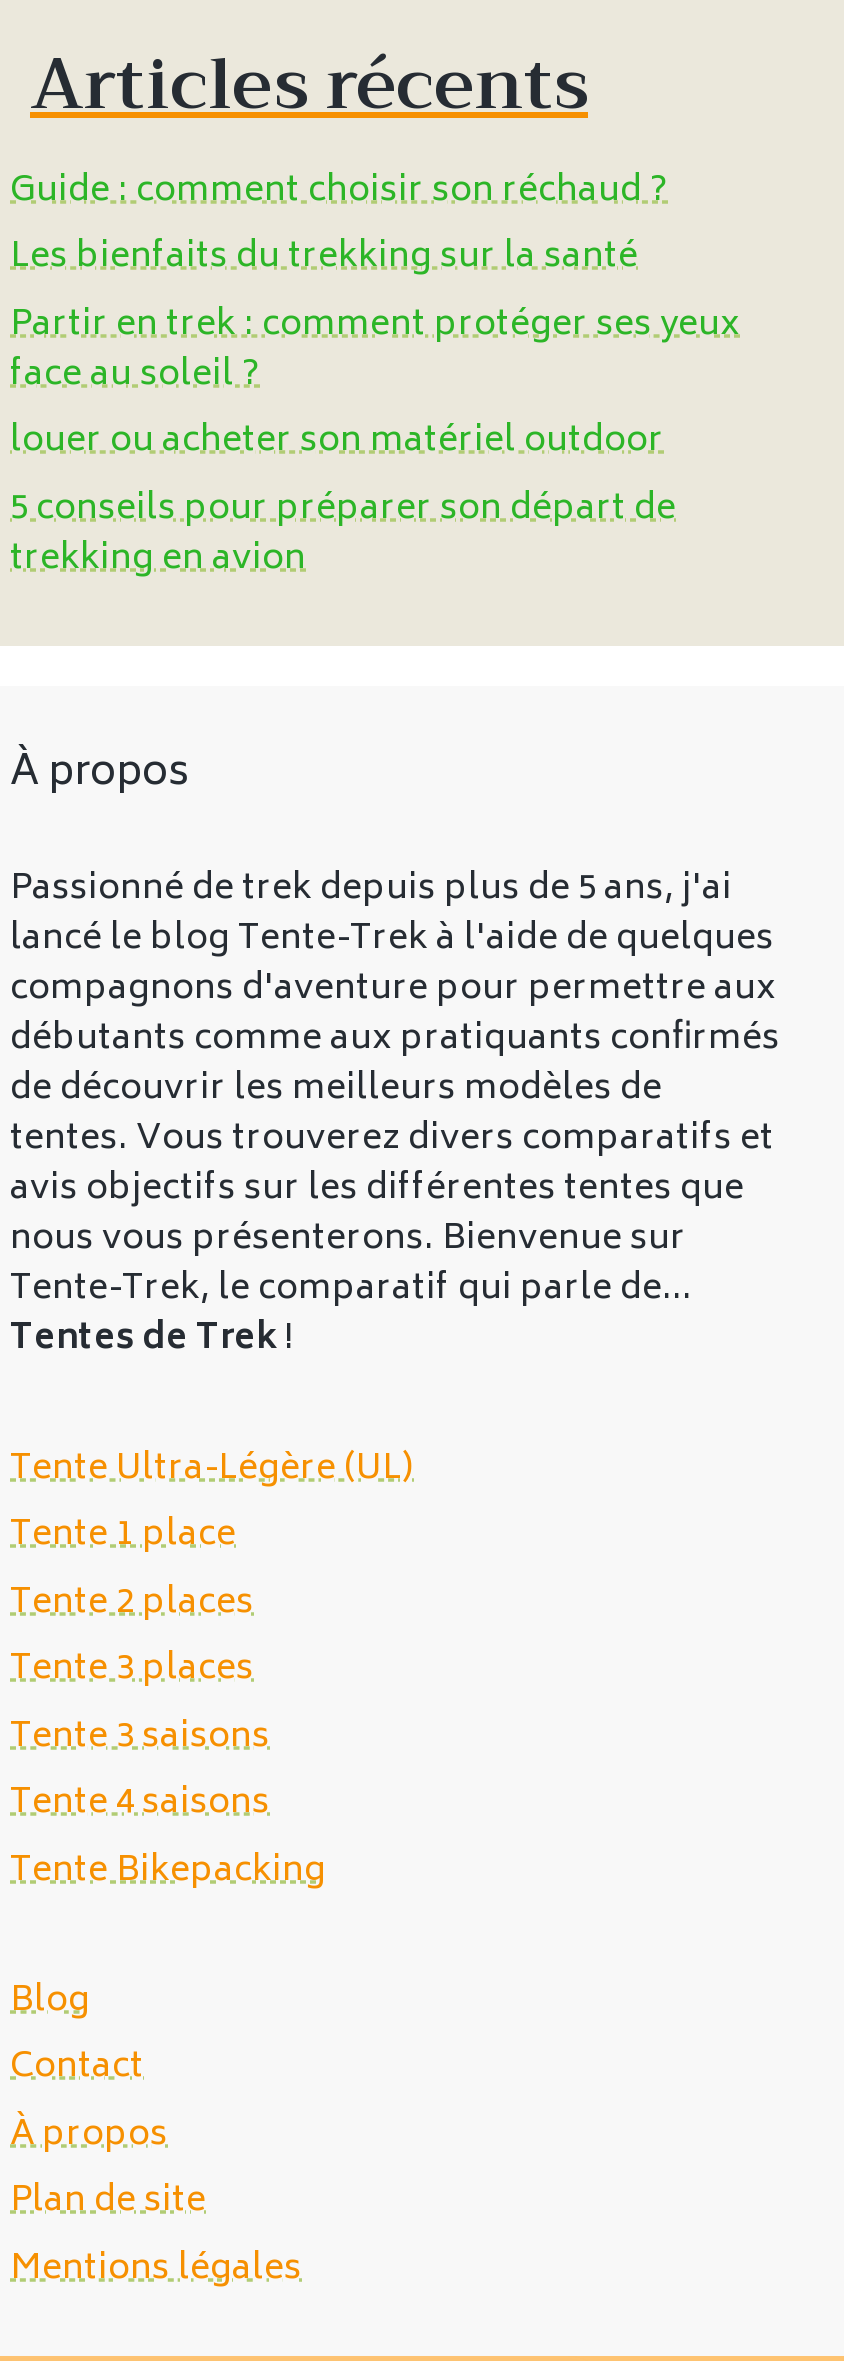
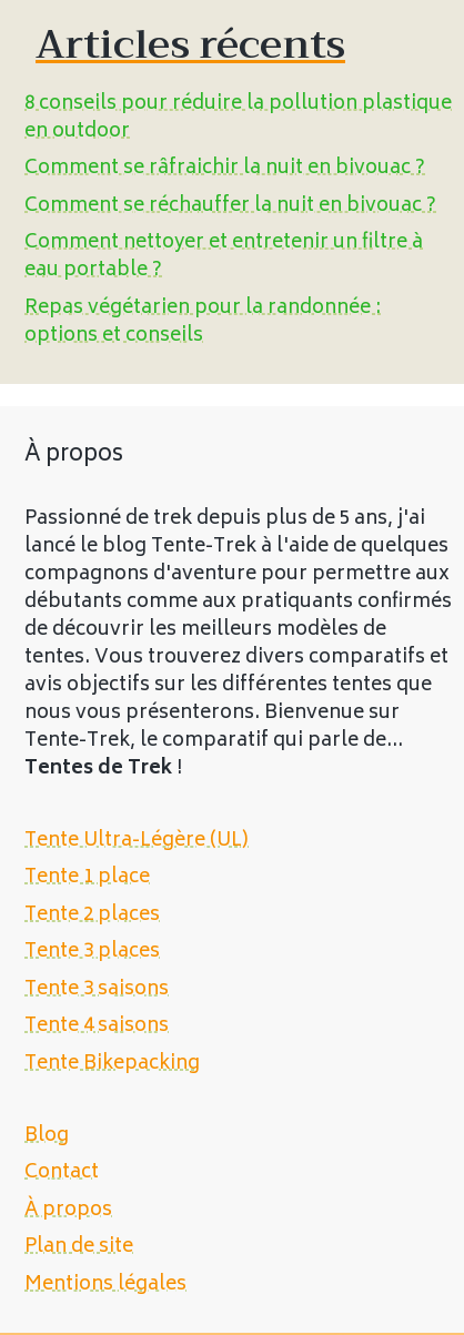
- Guide : comment choisir son réchaud ?
- Les bienfaits du trekking sur la santé
- Partir en trek : comment protéger ses yeux
- face au soleil ?
- louer ou acheter son matériel outdoor
- 5 conseils pour préparer son départ de
- trekking en avion
+ 8 conseils pour réduire la pollution plastique
+ en outdoor
+ Comment se râfraichir la nuit en bivouac ?
+ Comment se réchauffer la nuit en bivouac ?
+ Comment nettoyer et entretenir un filtre à
+ eau portable ?
+ Repas végétarien pour la randonnée :
+ options et conseils
